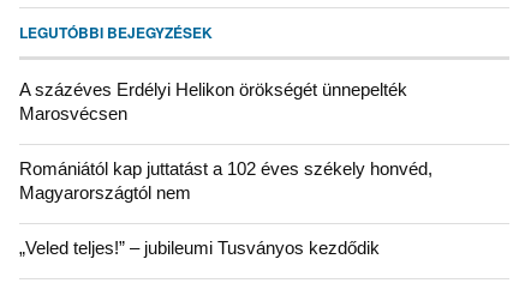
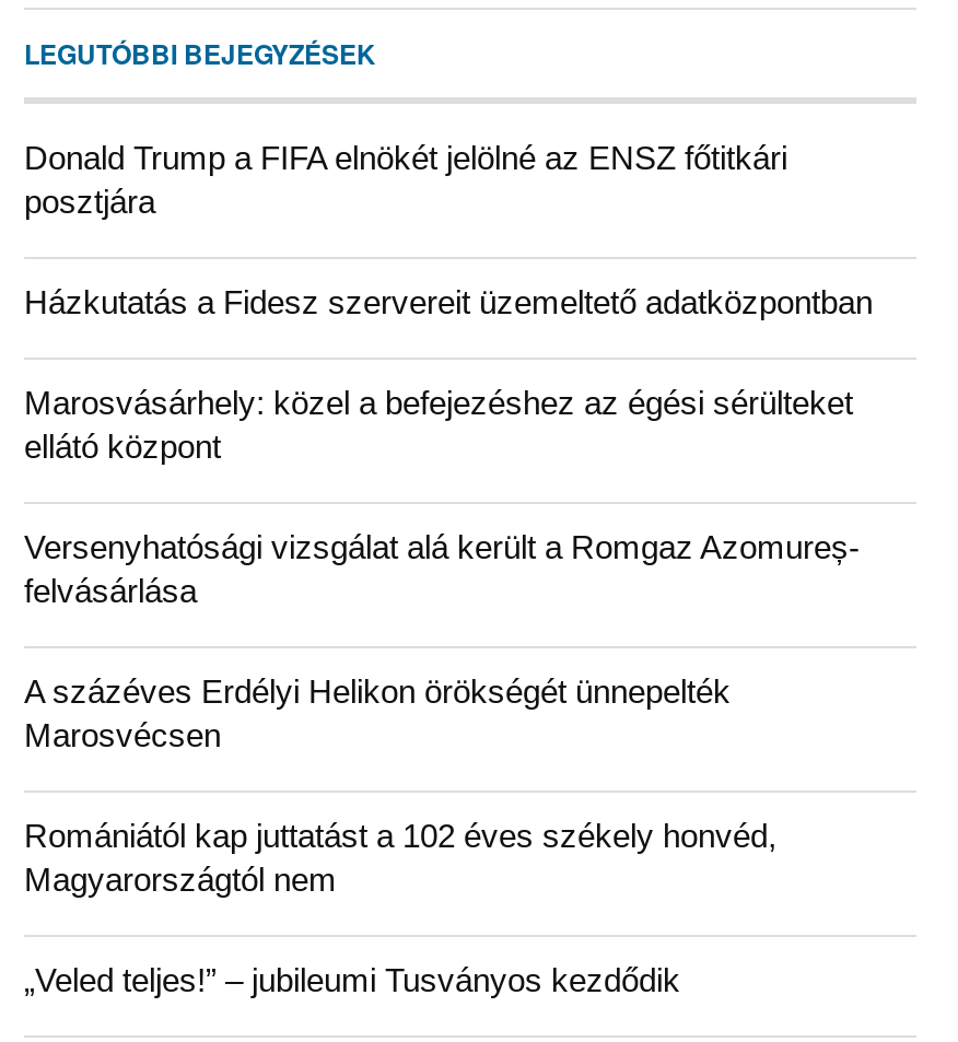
+ Donald Trump a FIFA elnökét jelölné az ENSZ főtitkári
+ posztjára
+ Házkutatás a Fidesz szervereit üzemeltető adatközpontban
+ Marosvásárhely: közel a befejezéshez az égési sérülteket
+ ellátó központ
+ Versenyhatósági vizsgálat alá került a Romgaz Azomureș-
+ felvásárlása
